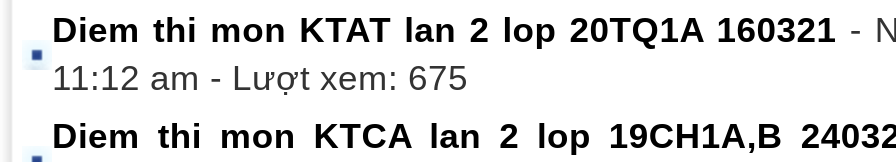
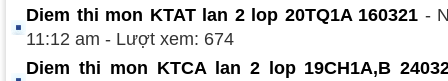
- 11:12 am - Lượt xem: 675
+ 11:12 am - Lượt xem: 674
